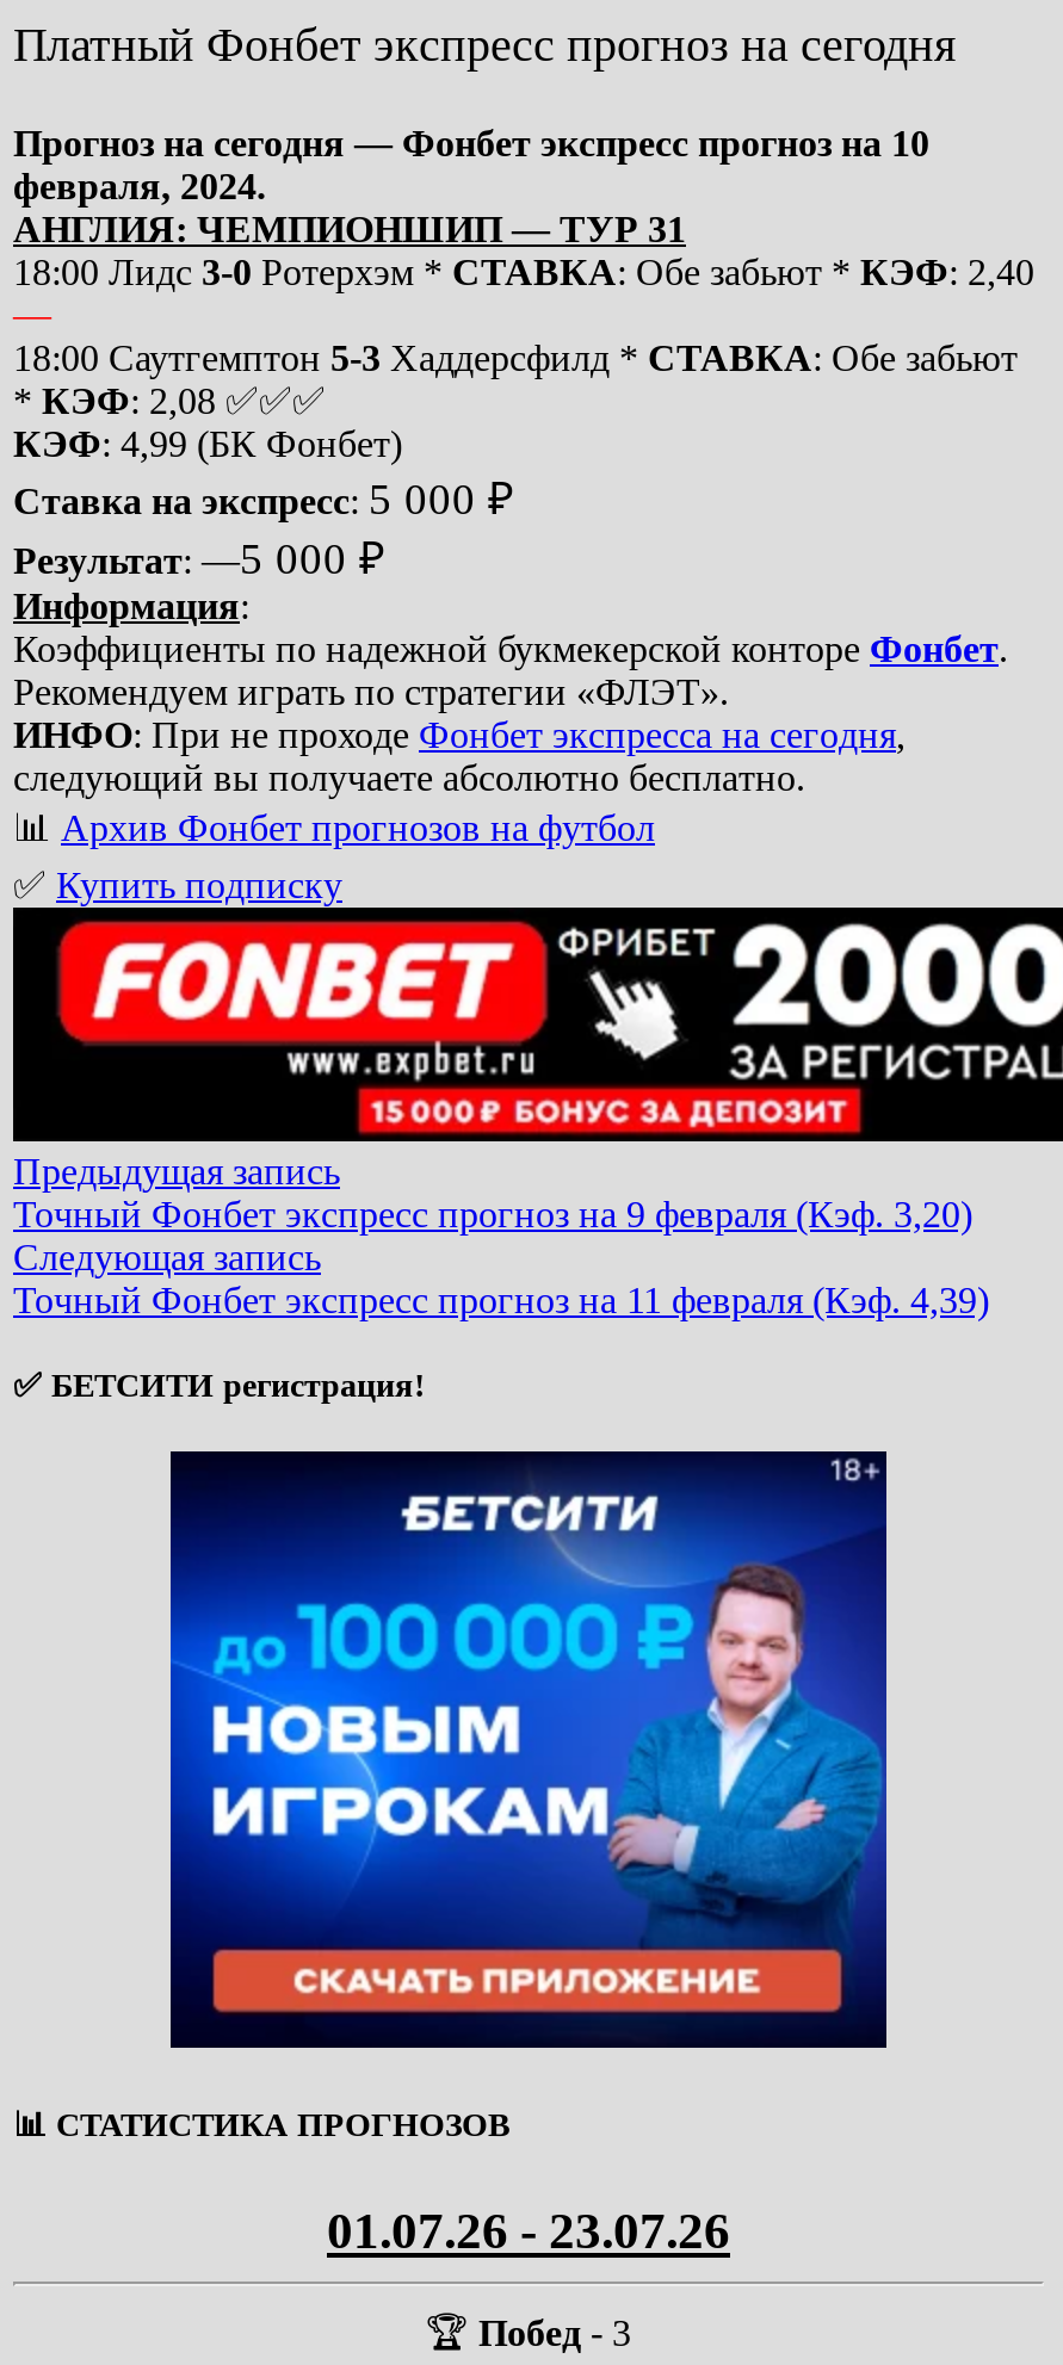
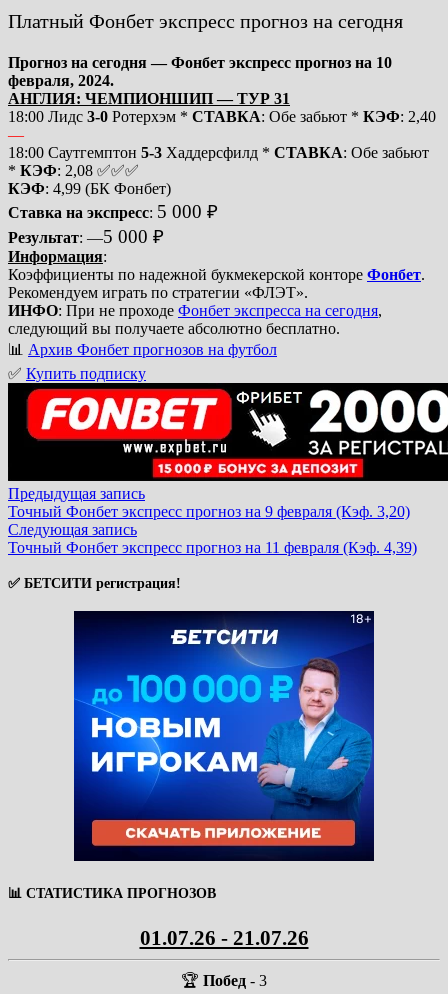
- 01.07.26 - 23.07.26
+ 01.07.26 - 21.07.26
